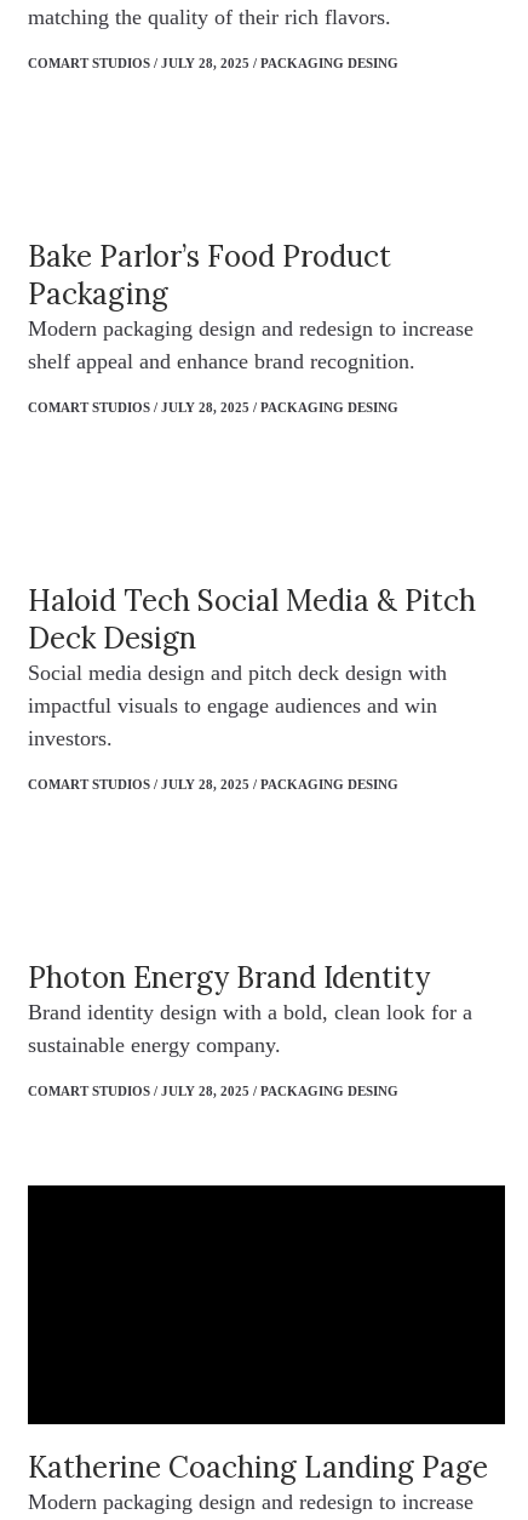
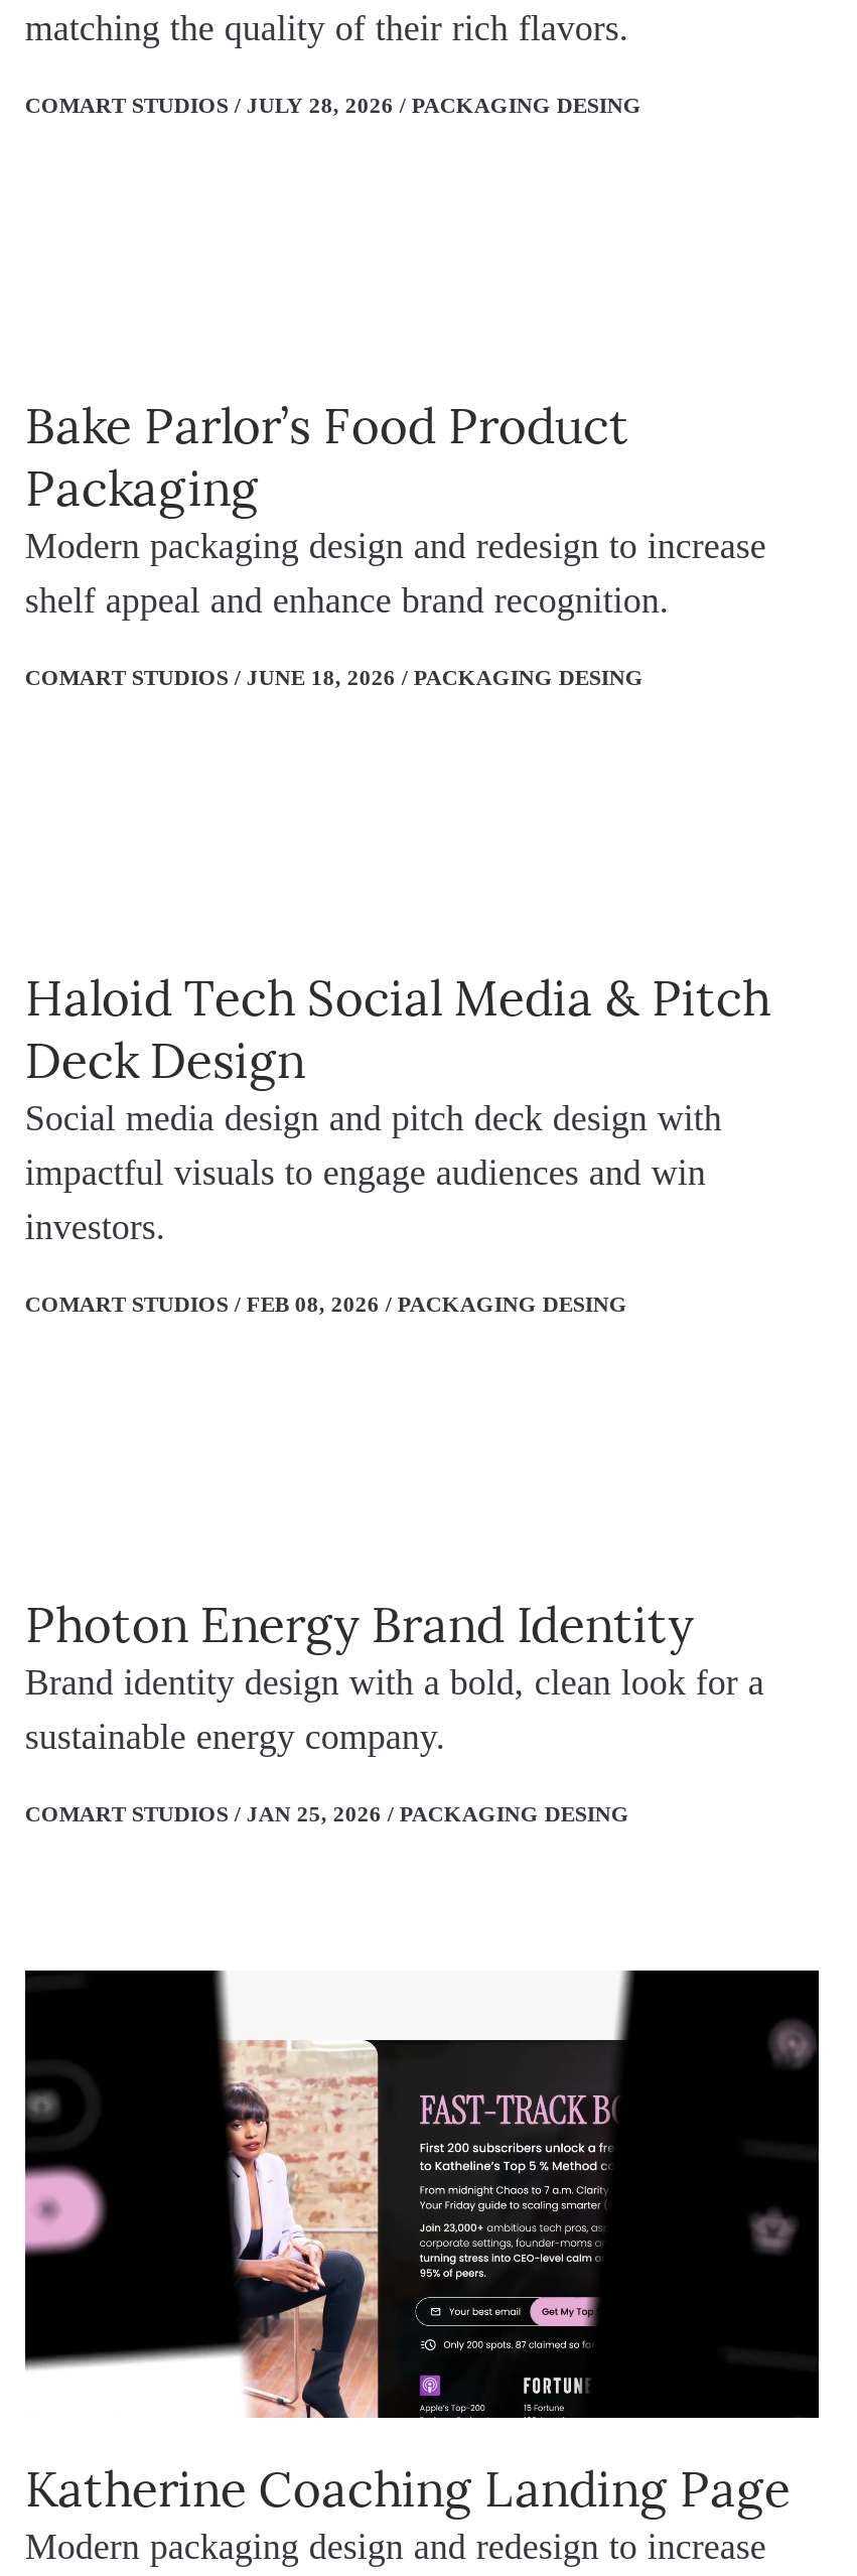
- COMART STUDIOS / JULY 28, 2025 / PACKAGING DESING
+ COMART STUDIOS / JULY 28, 2026 / PACKAGING DESING

- COMART STUDIOS / JULY 28, 2025 / PACKAGING DESING
+ COMART STUDIOS / JUNE 18, 2026 / PACKAGING DESING

- COMART STUDIOS / JULY 28, 2025 / PACKAGING DESING
+ COMART STUDIOS / FEB 08, 2026 / PACKAGING DESING

+ [image]

- COMART STUDIOS / JULY 28, 2025 / PACKAGING DESING
+ COMART STUDIOS / JAN 25, 2026 / PACKAGING DESING
